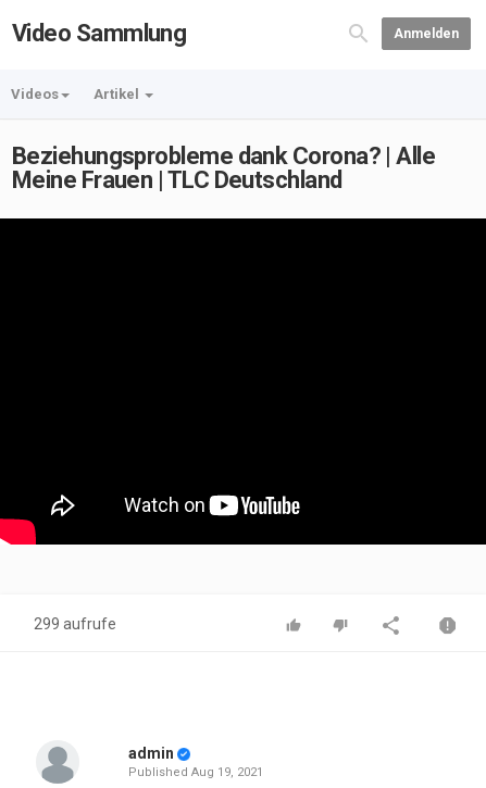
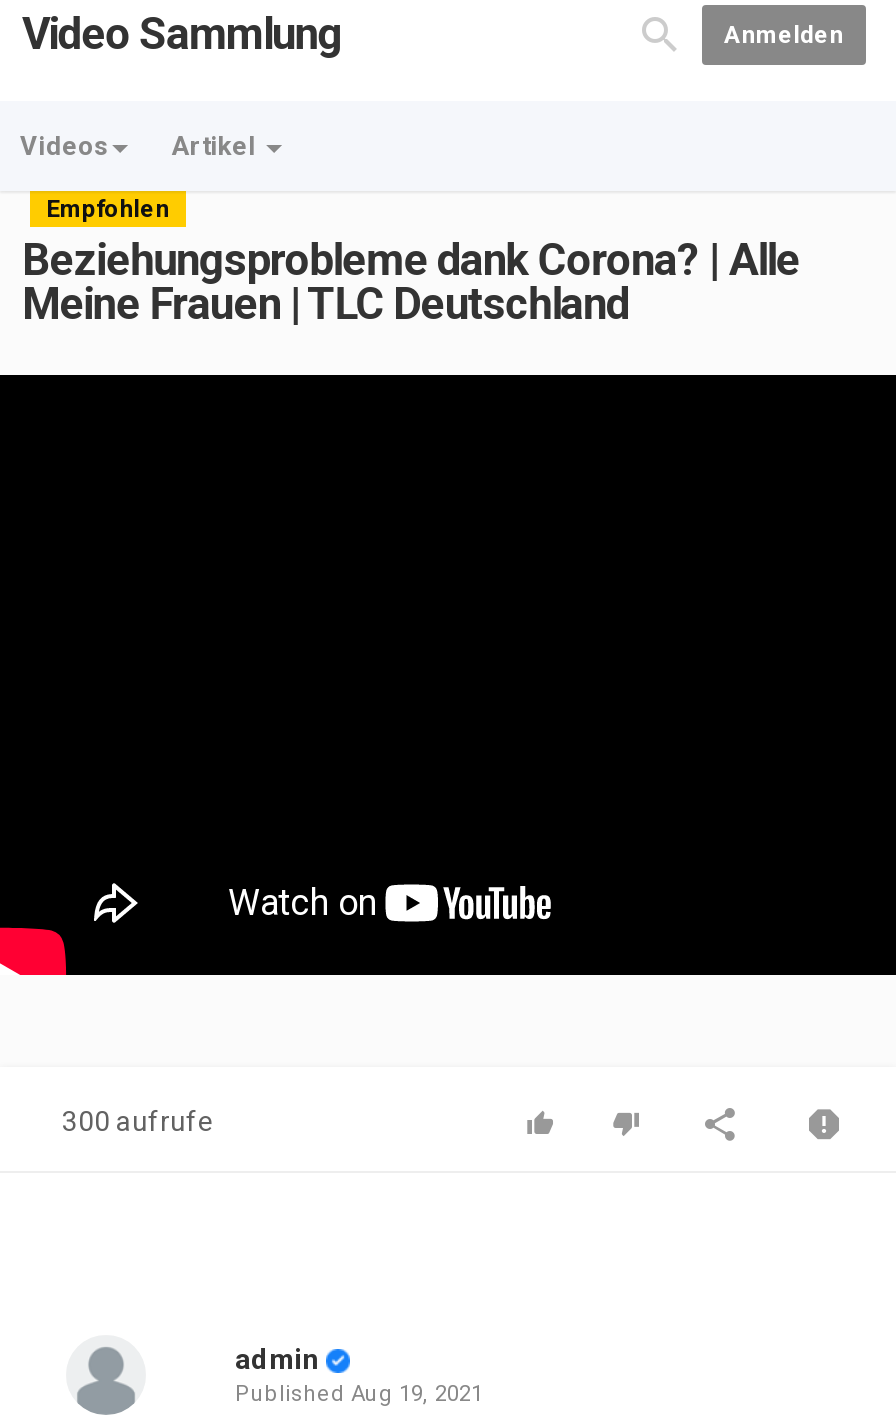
+ Empfohlen

- 299 aufrufe
+ 300 aufrufe
